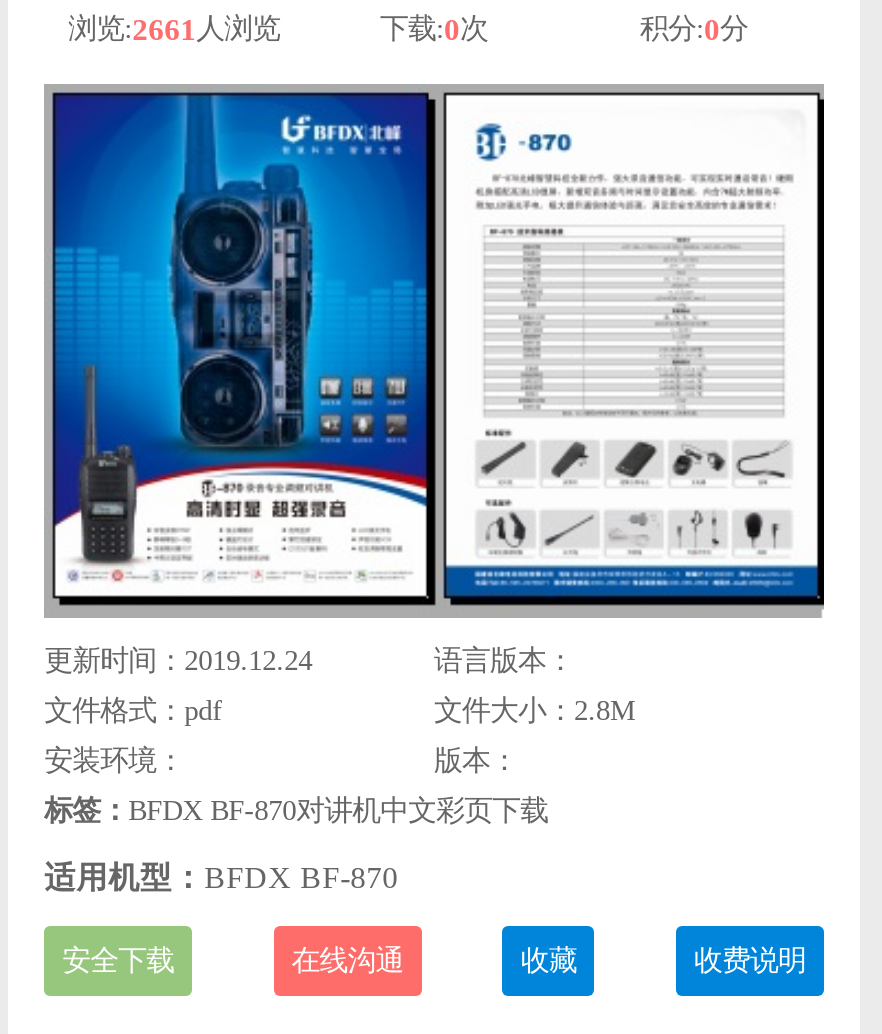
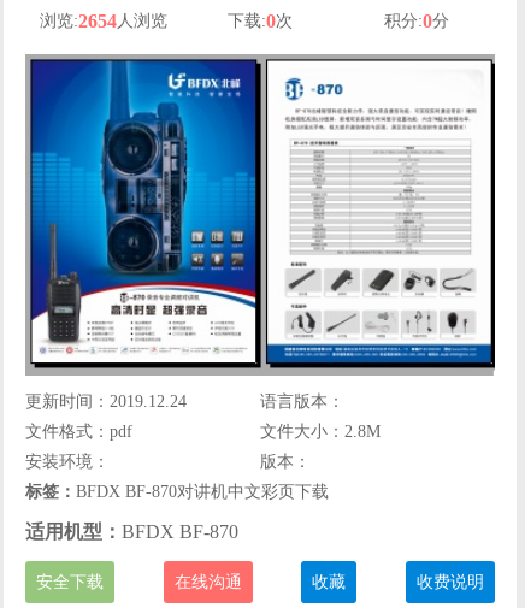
- 浏览:2661人浏览
+ 浏览:2654人浏览
